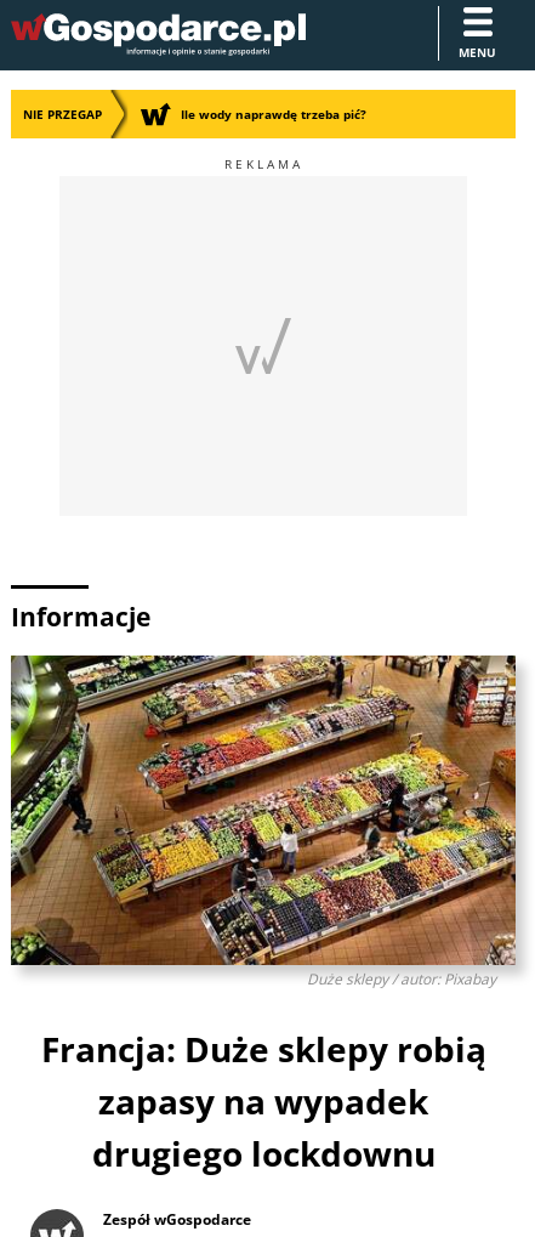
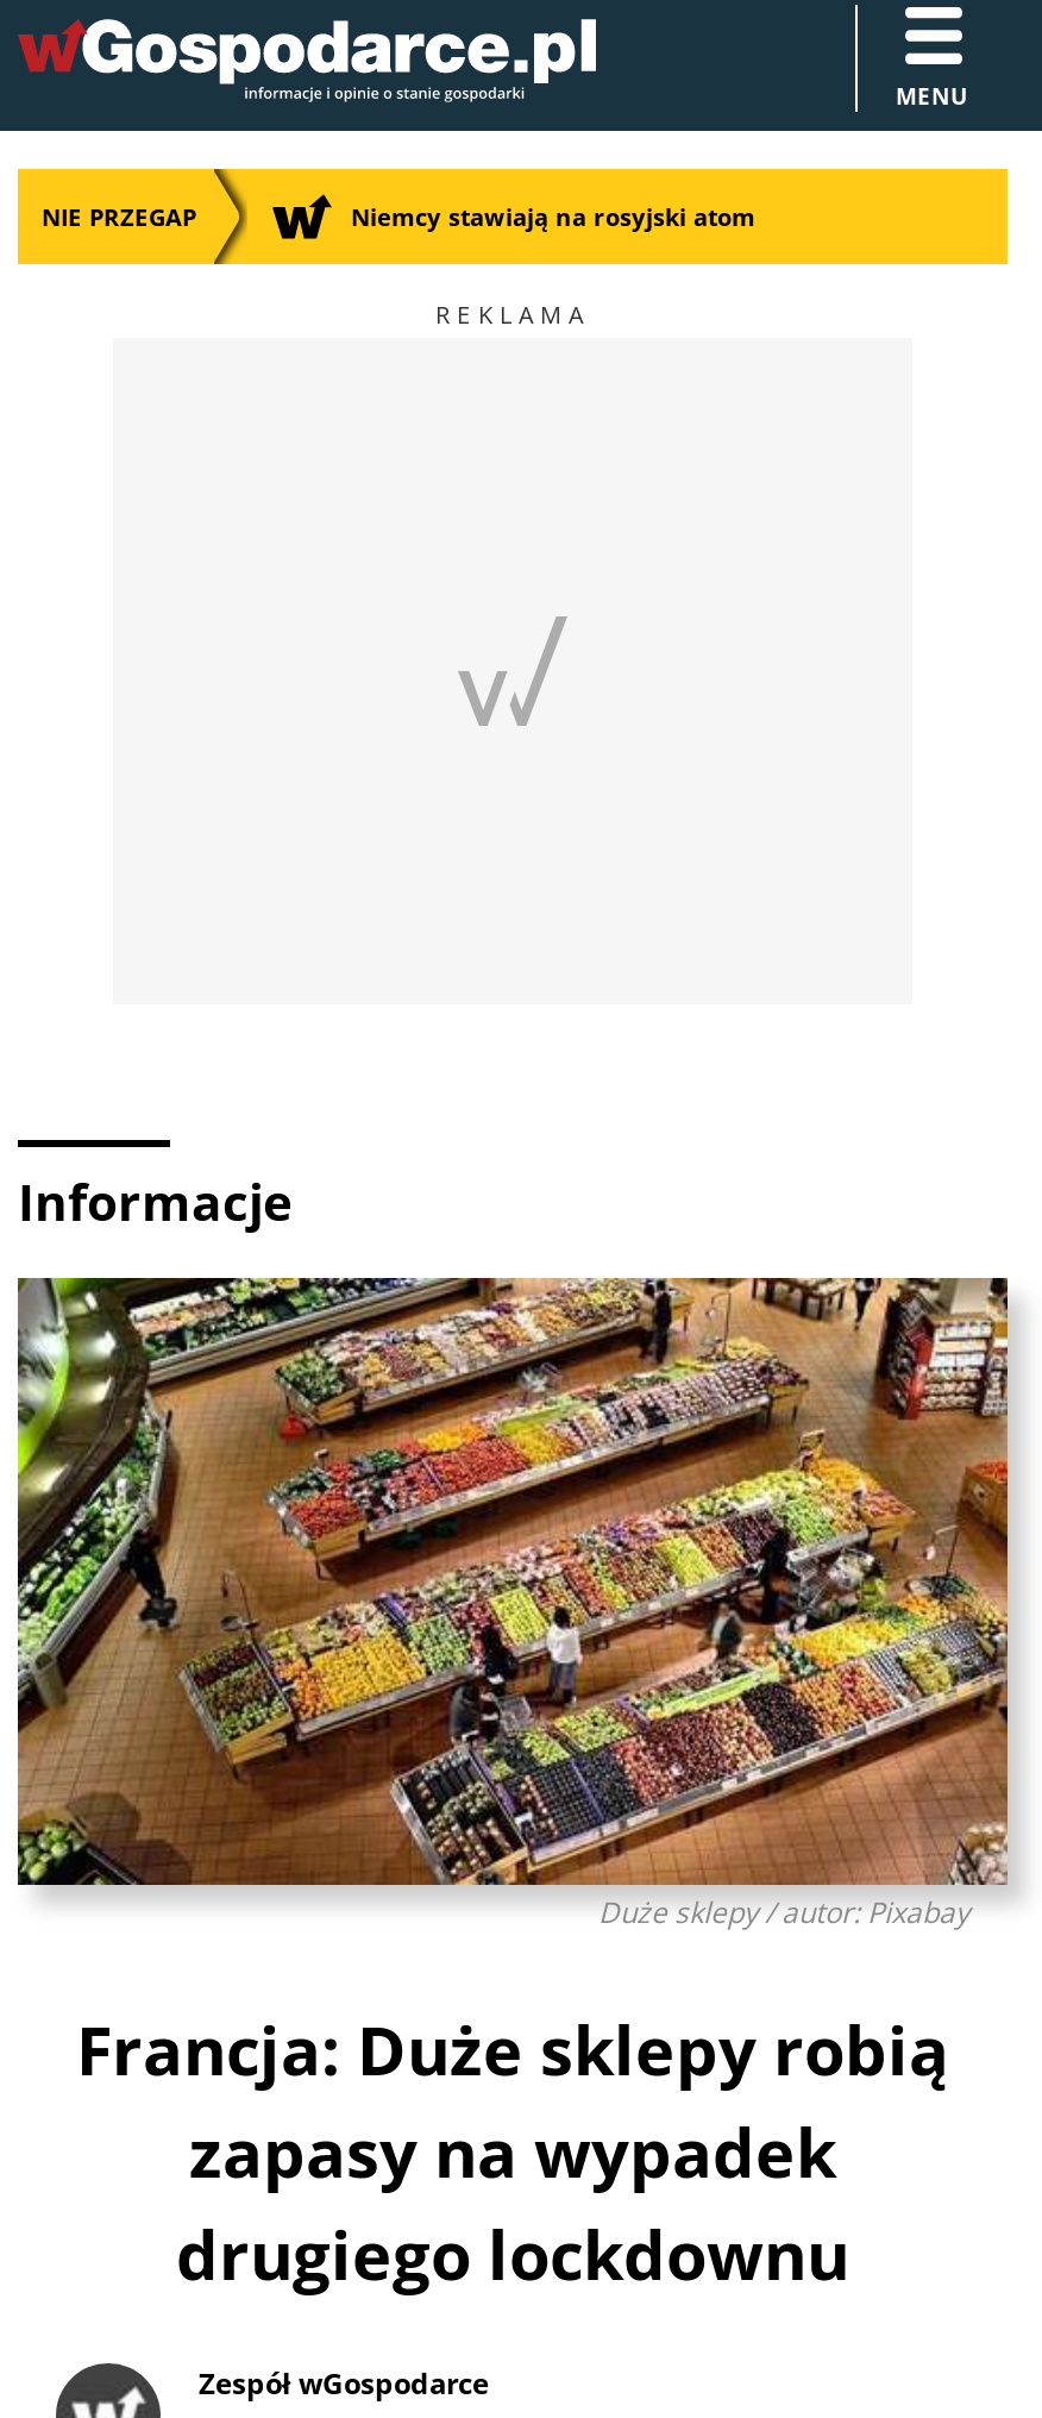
- Ile wody naprawdę trzeba pić?
+ Niemcy stawiają na rosyjski atom
